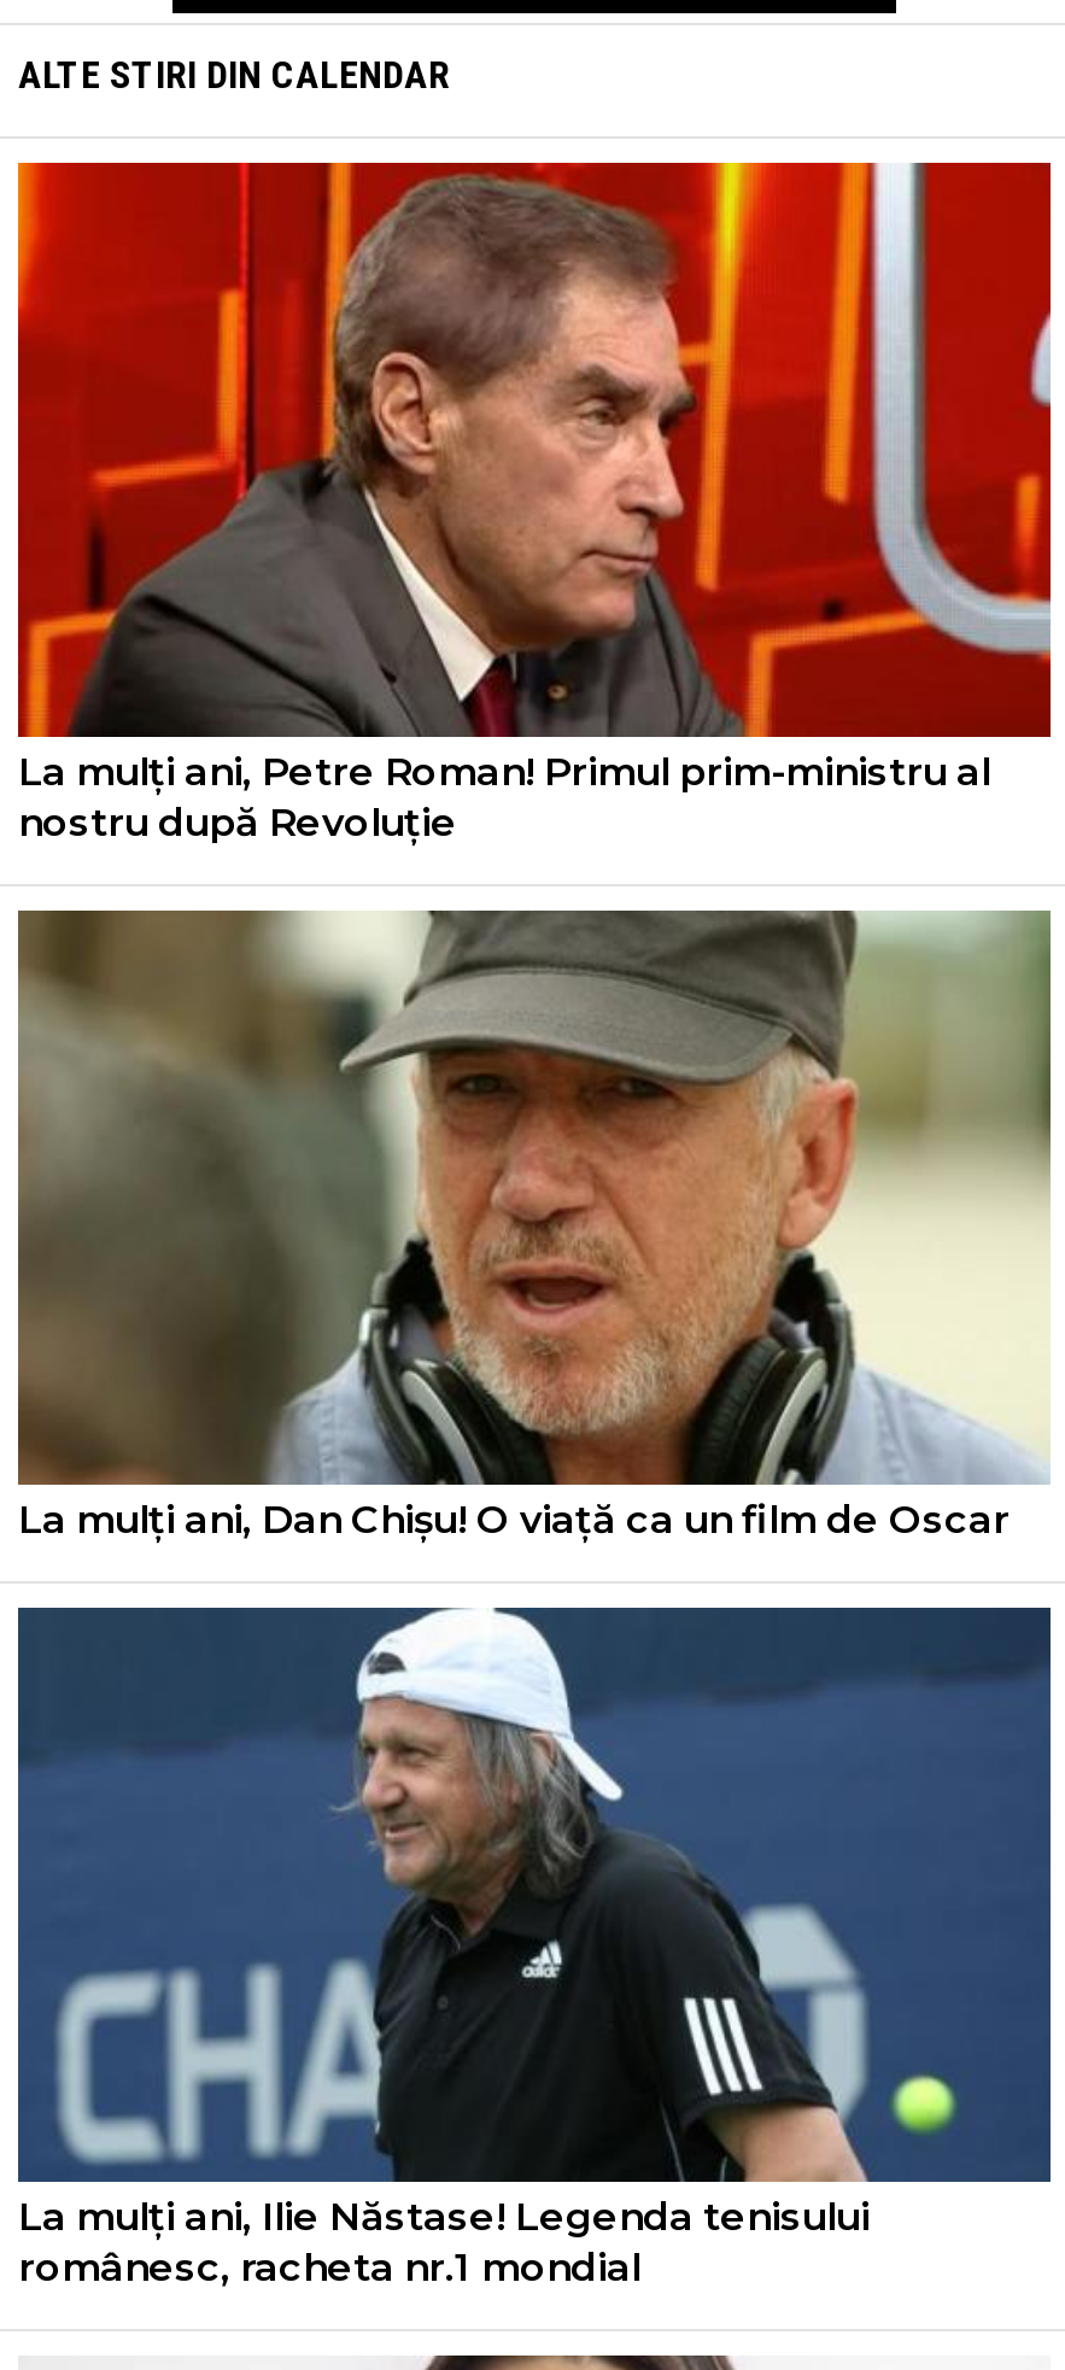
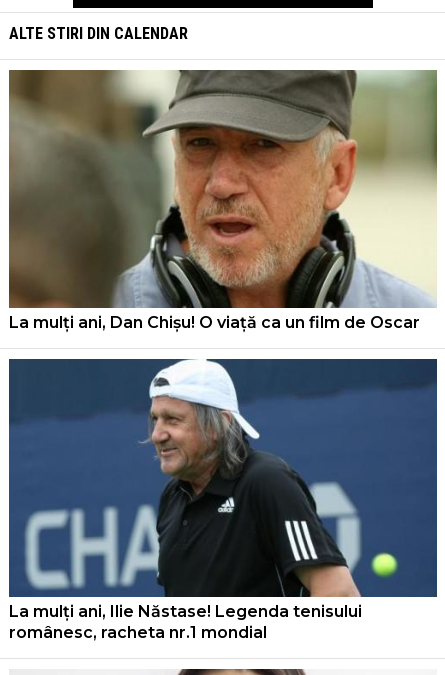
- [image]
- La mulți ani, Petre Roman! Primul prim-ministru al
- nostru după Revoluție
